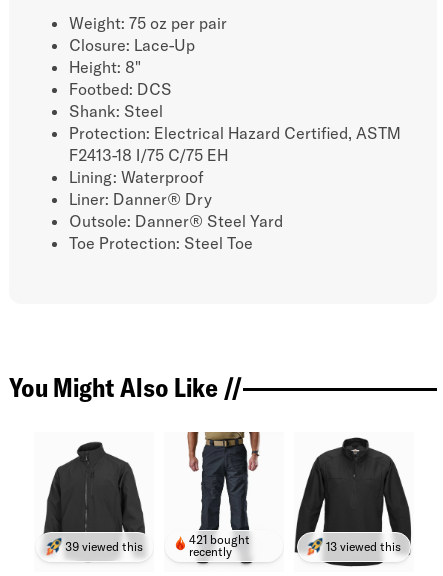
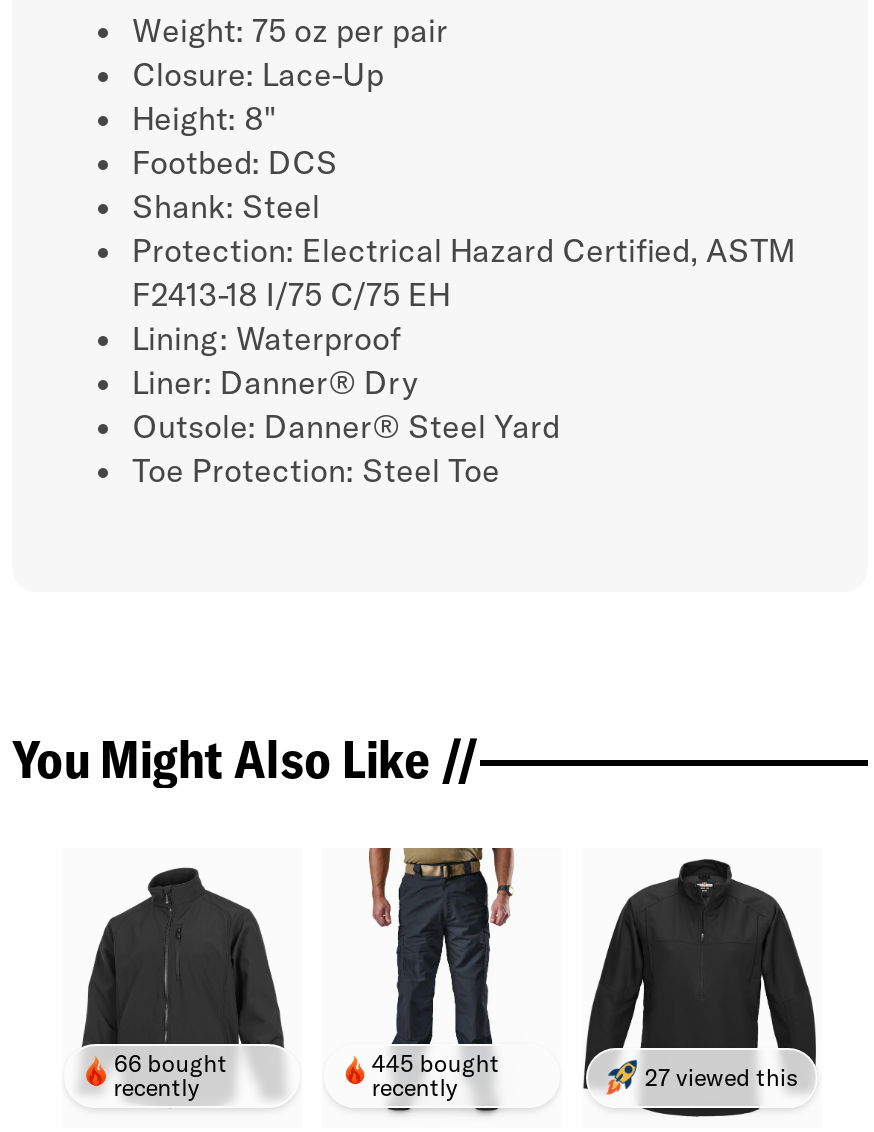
- 421 bought
+ 445 bought

- 39 viewed this
+ 66 bought
+ recently

- 13 viewed this
+ 27 viewed this
